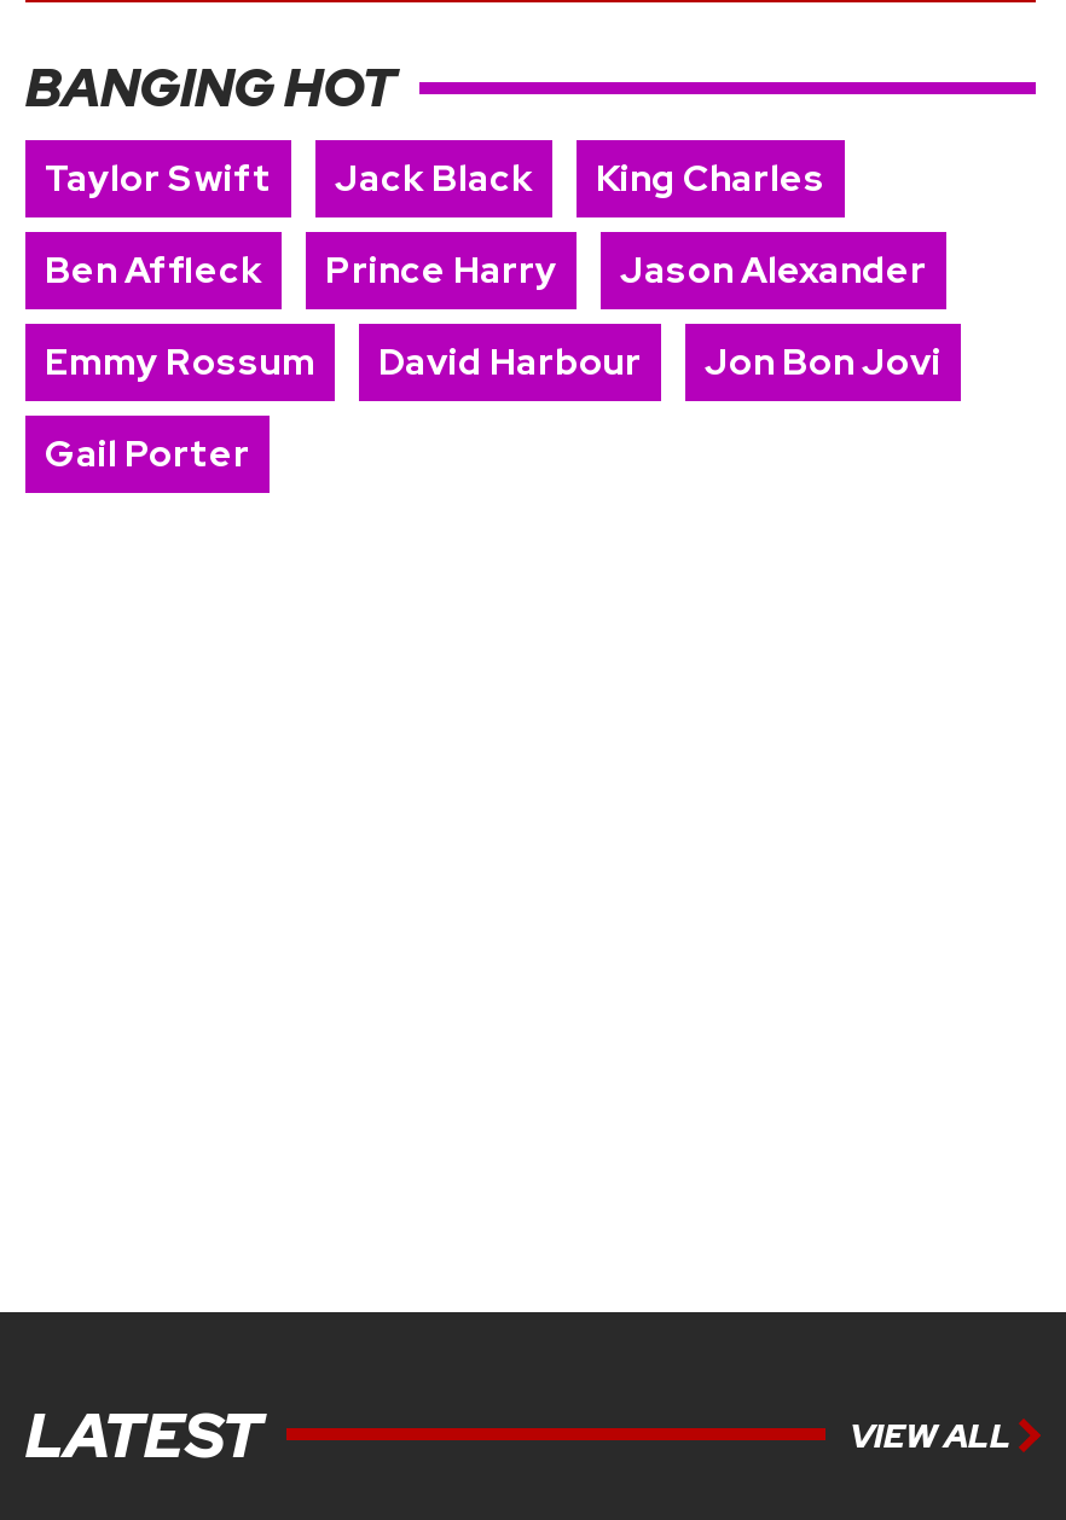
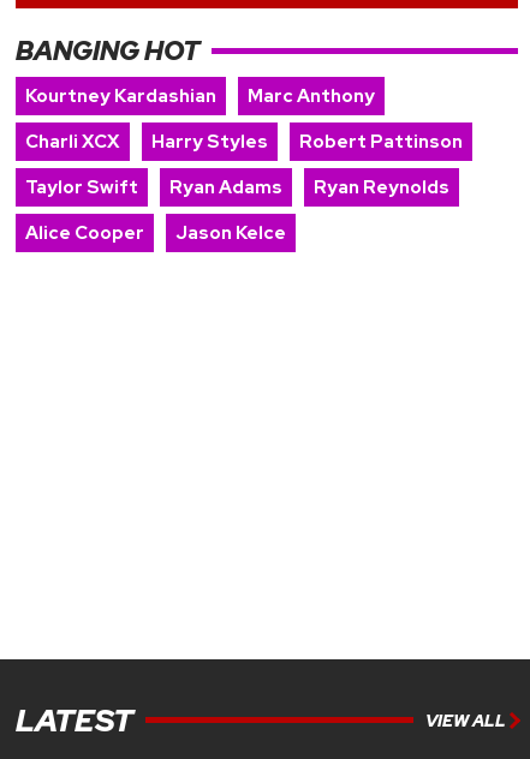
+ Kourtney Kardashian
+ Marc Anthony
+ Charli XCX
+ Harry Styles
+ Robert Pattinson

- Jack Black
- King Charles
- Ben Affleck
- Prince Harry
- Jason Alexander
- Emmy Rossum
- David Harbour
- Jon Bon Jovi
- Gail Porter
+ Ryan Adams
+ Ryan Reynolds
+ Alice Cooper
+ Jason Kelce

moved down: Taylor Swift
